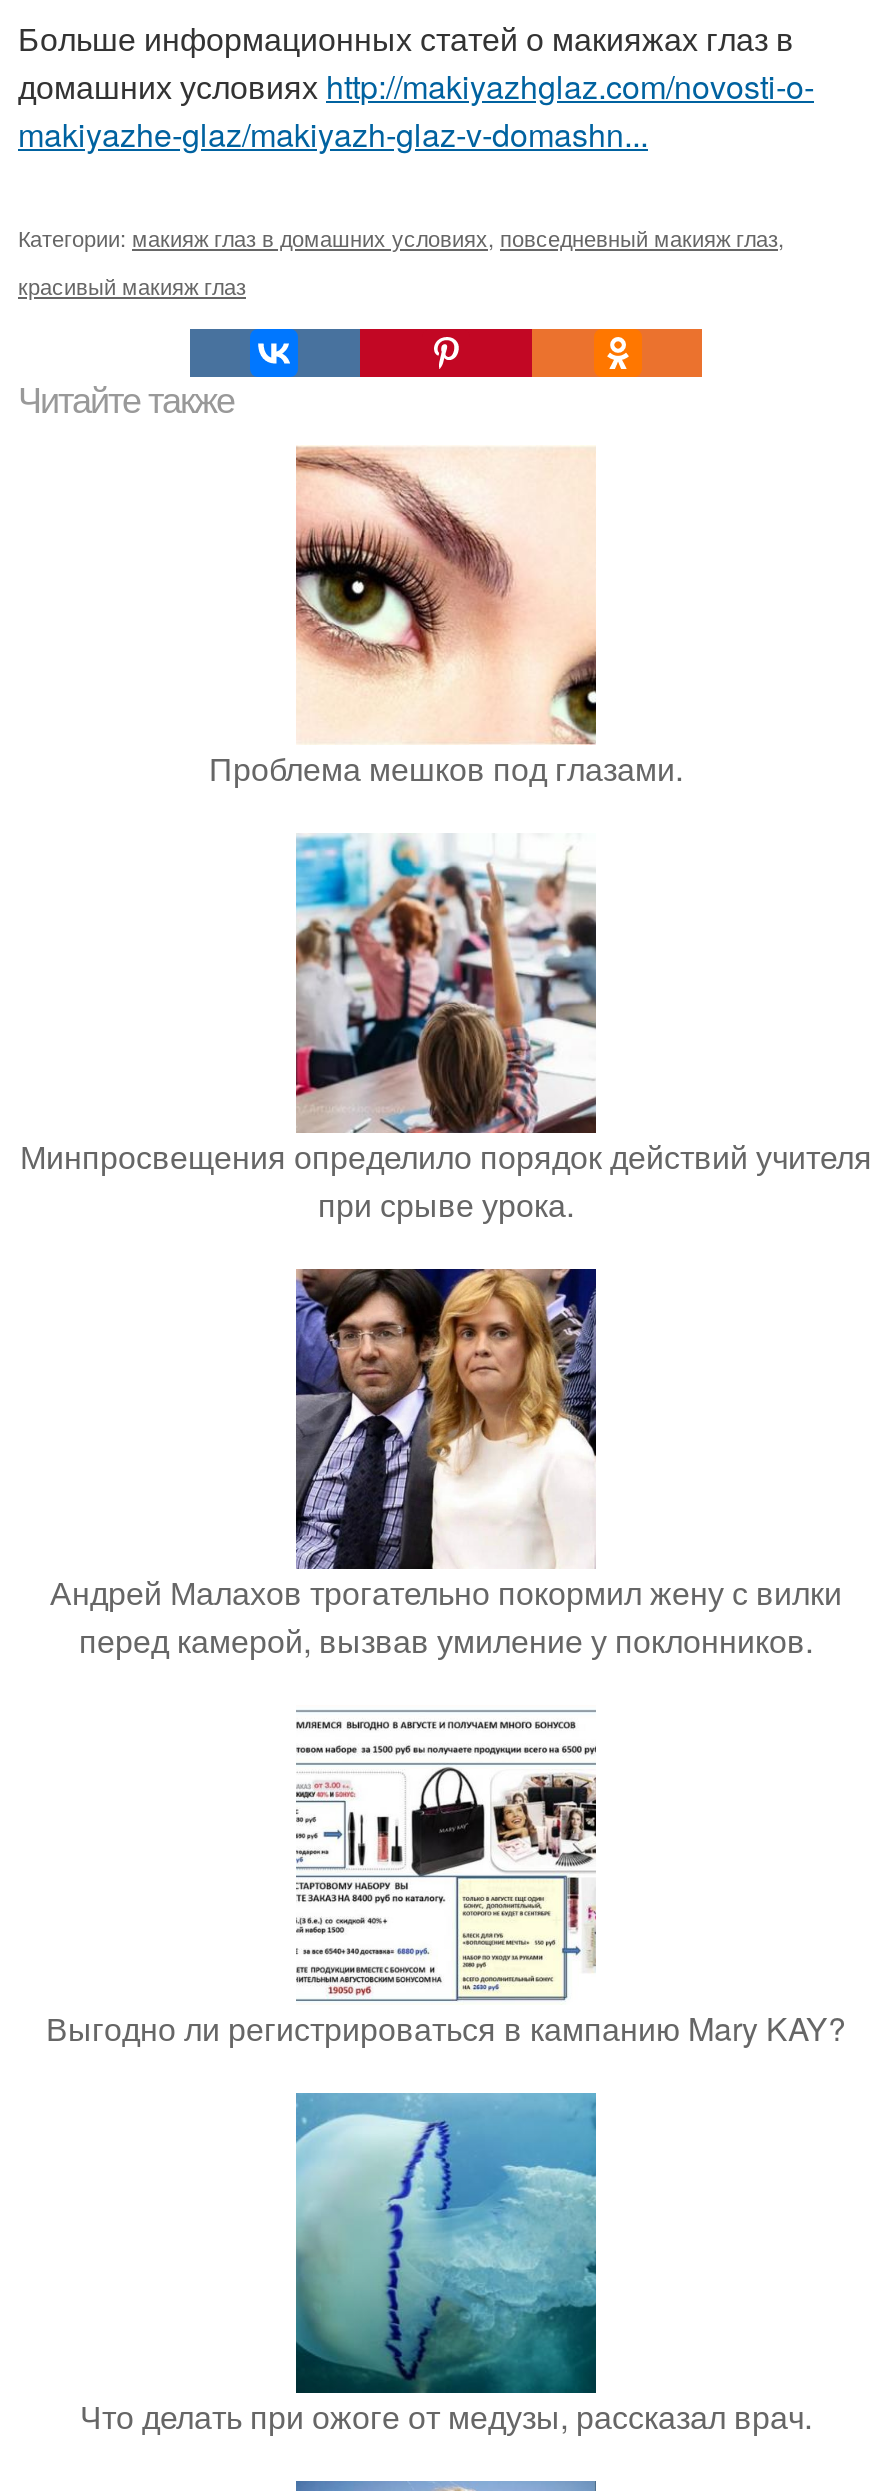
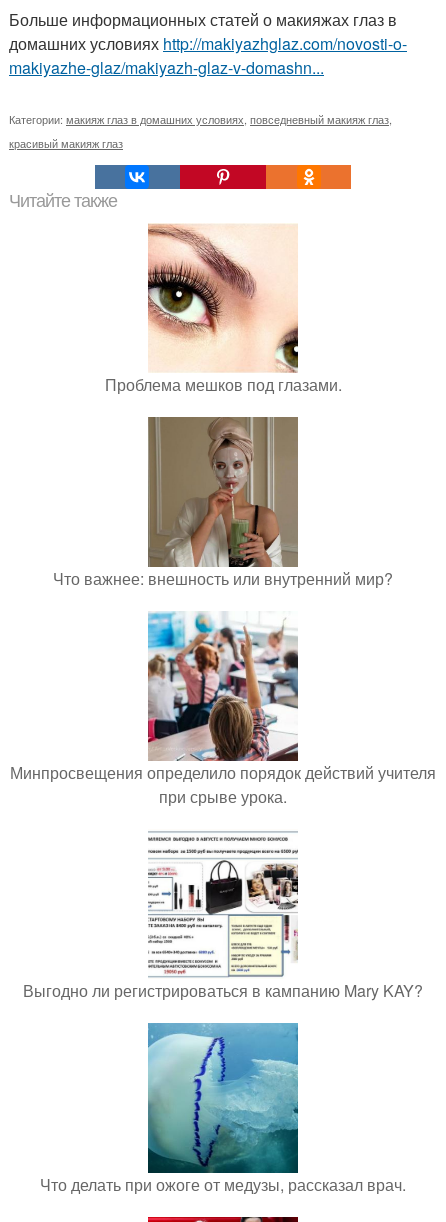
+ [image]
+ Что важнее: внешность или внутренний мир?

moved down: [image] | Минпросвещения определило порядок действий учителя | при срыве урока.

- [image]
- Андрей Малахов трогательно покормил жену с вилки
- перед камерой, вызвав умиление у поклонников.
